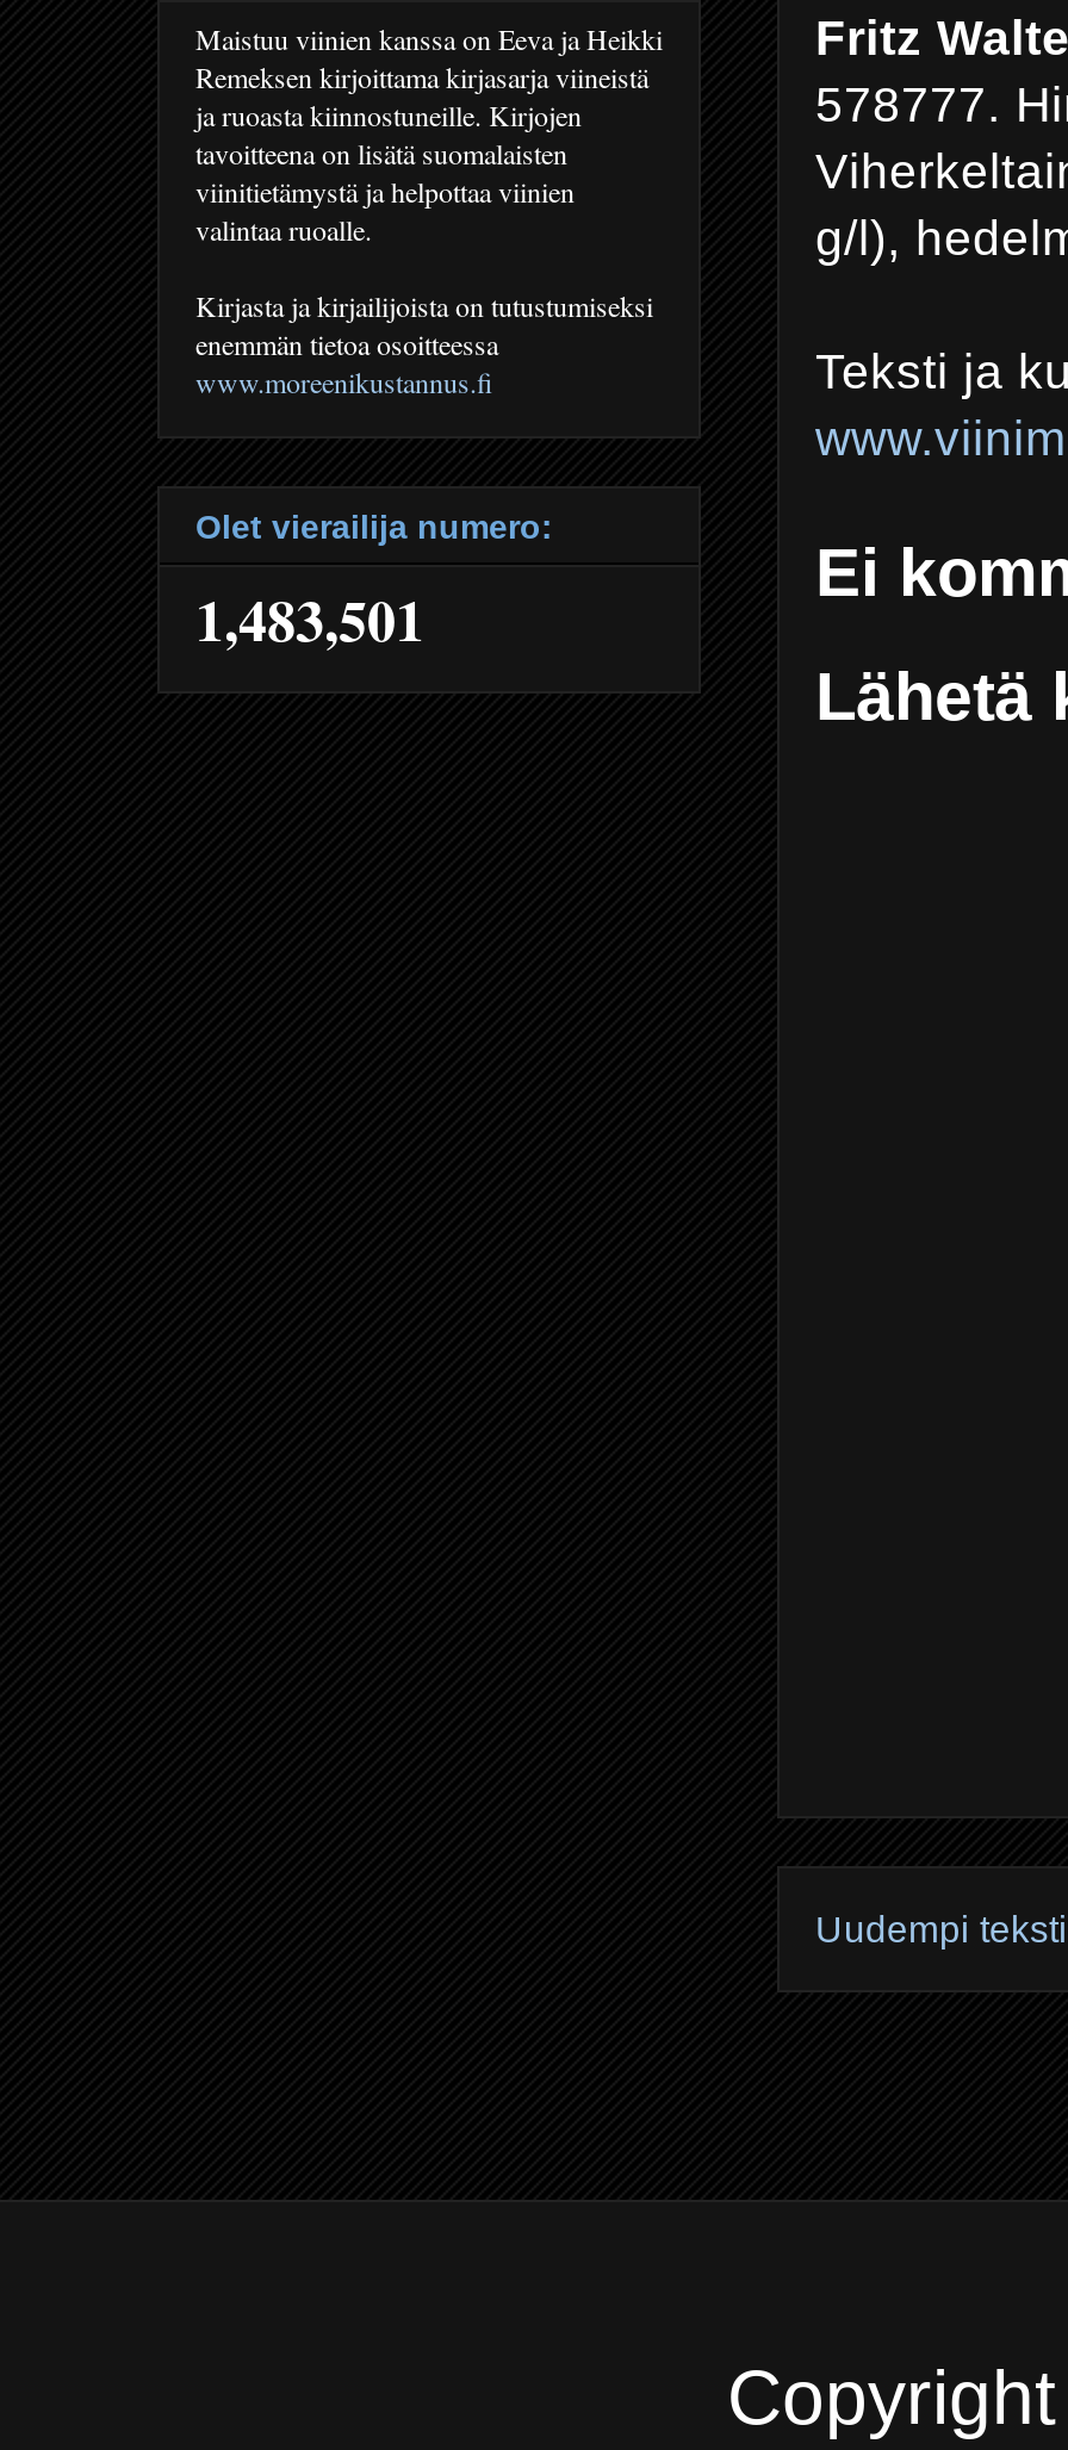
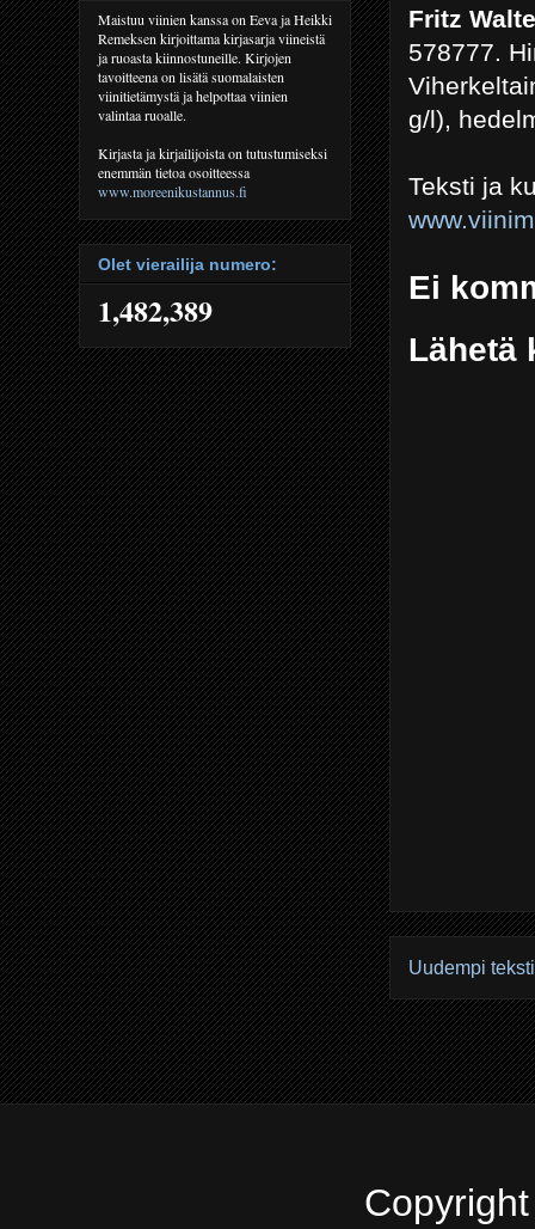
- 1,483,501
+ 1,482,389
